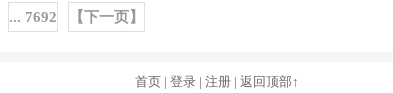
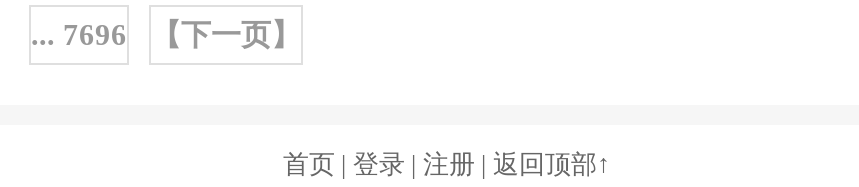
- ... 7692 【下一页】
+ ... 7696 【下一页】
